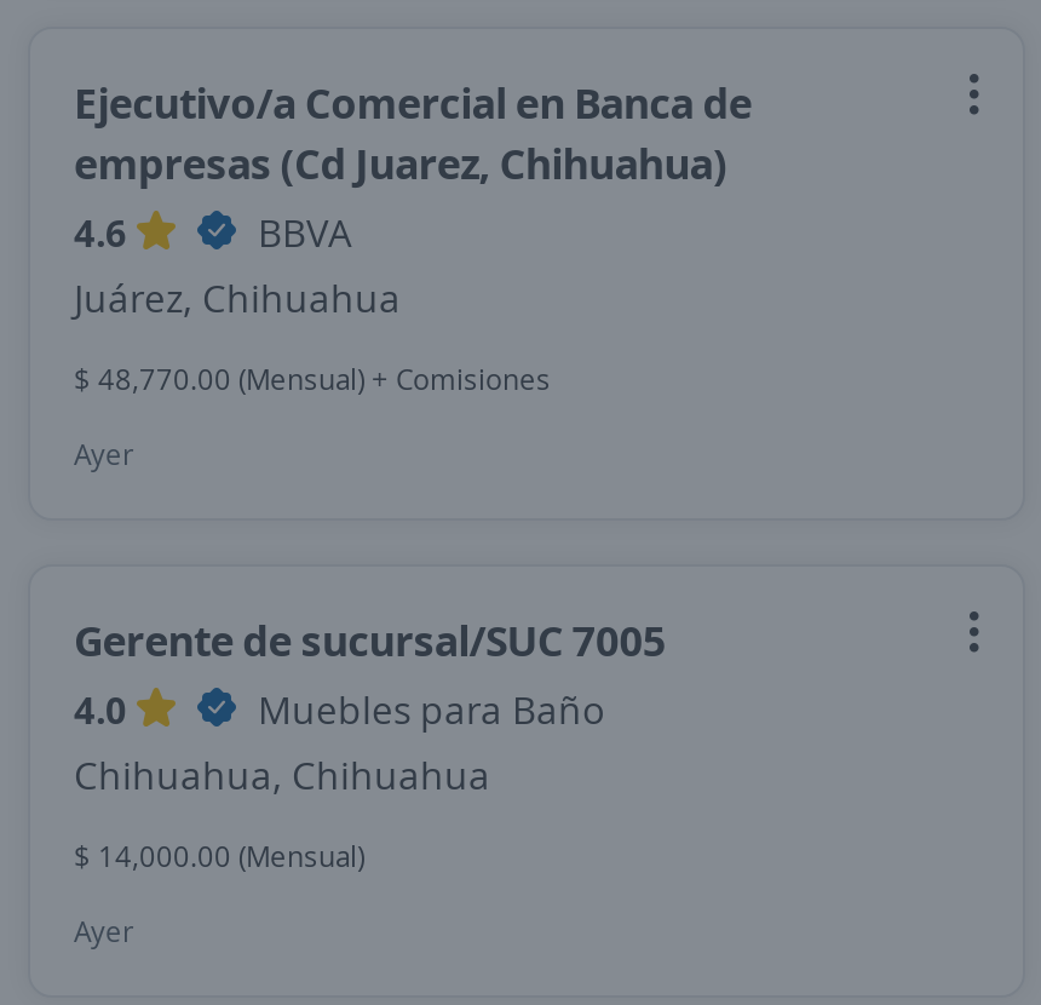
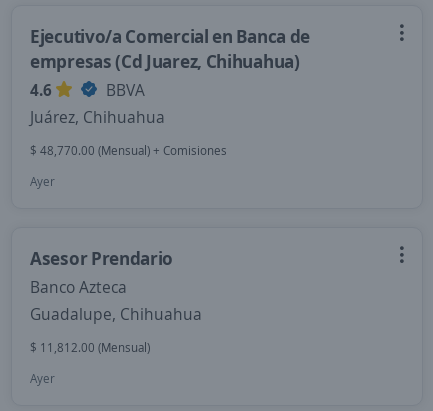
- Gerente de sucursal/SUC 7005
- 4.0
- Muebles para Baño
- Chihuahua, Chihuahua
+ Asesor Prendario
+ Banco Azteca
+ Guadalupe, Chihuahua

- $ 14,000.00 (Mensual)
+ $ 11,812.00 (Mensual)
